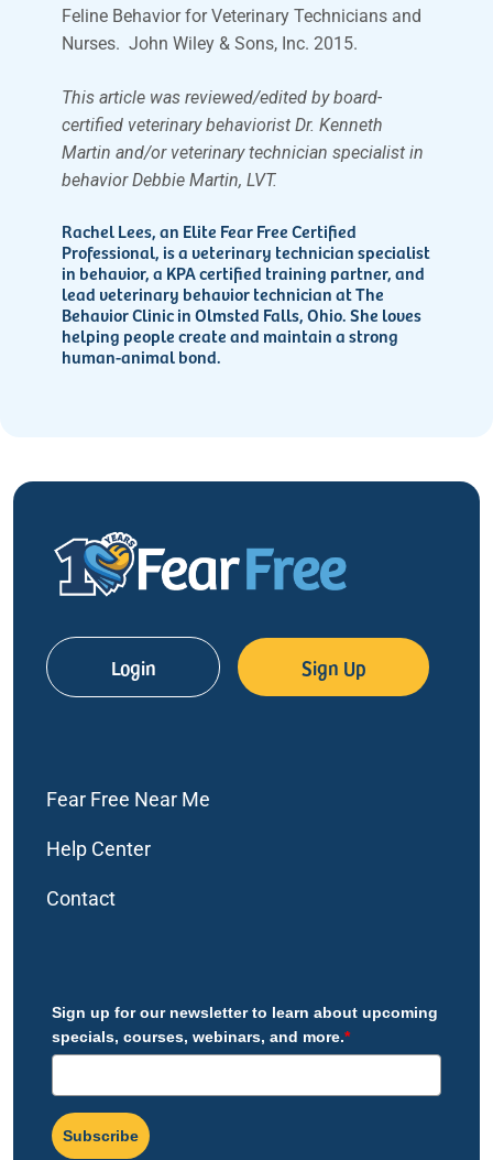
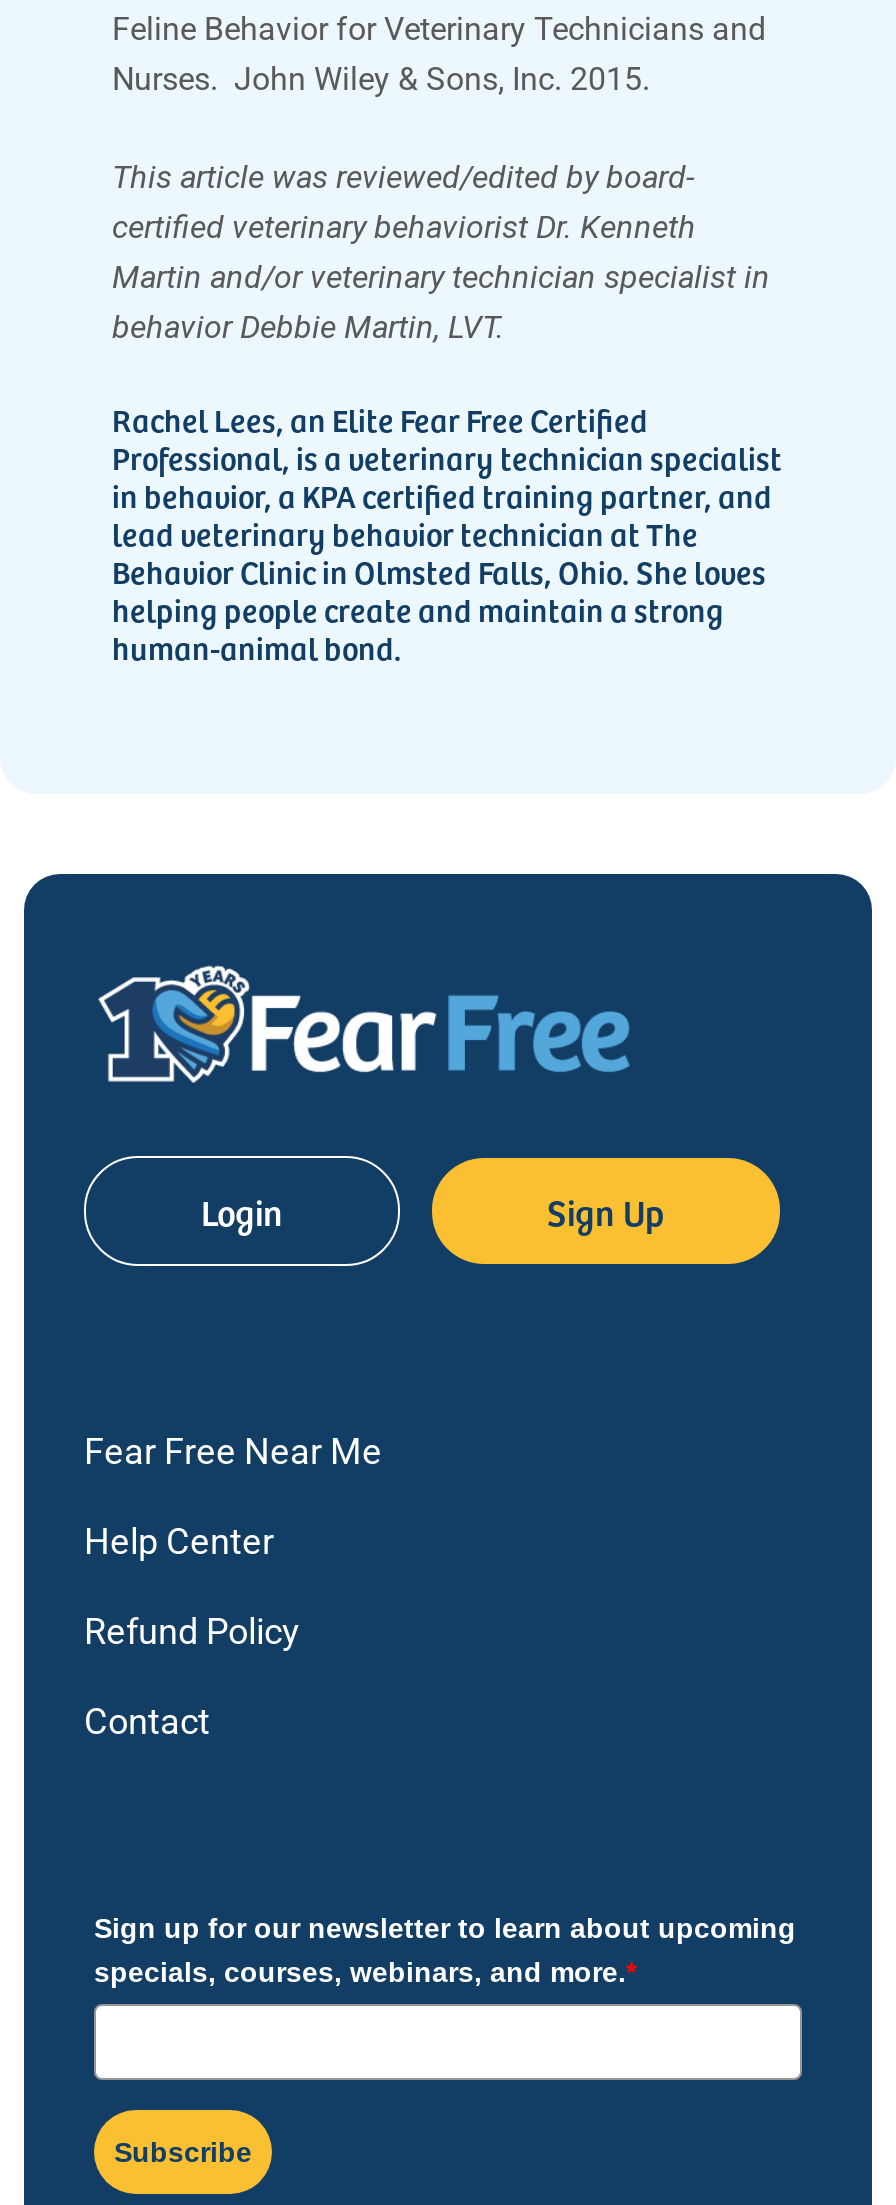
+ Refund Policy
